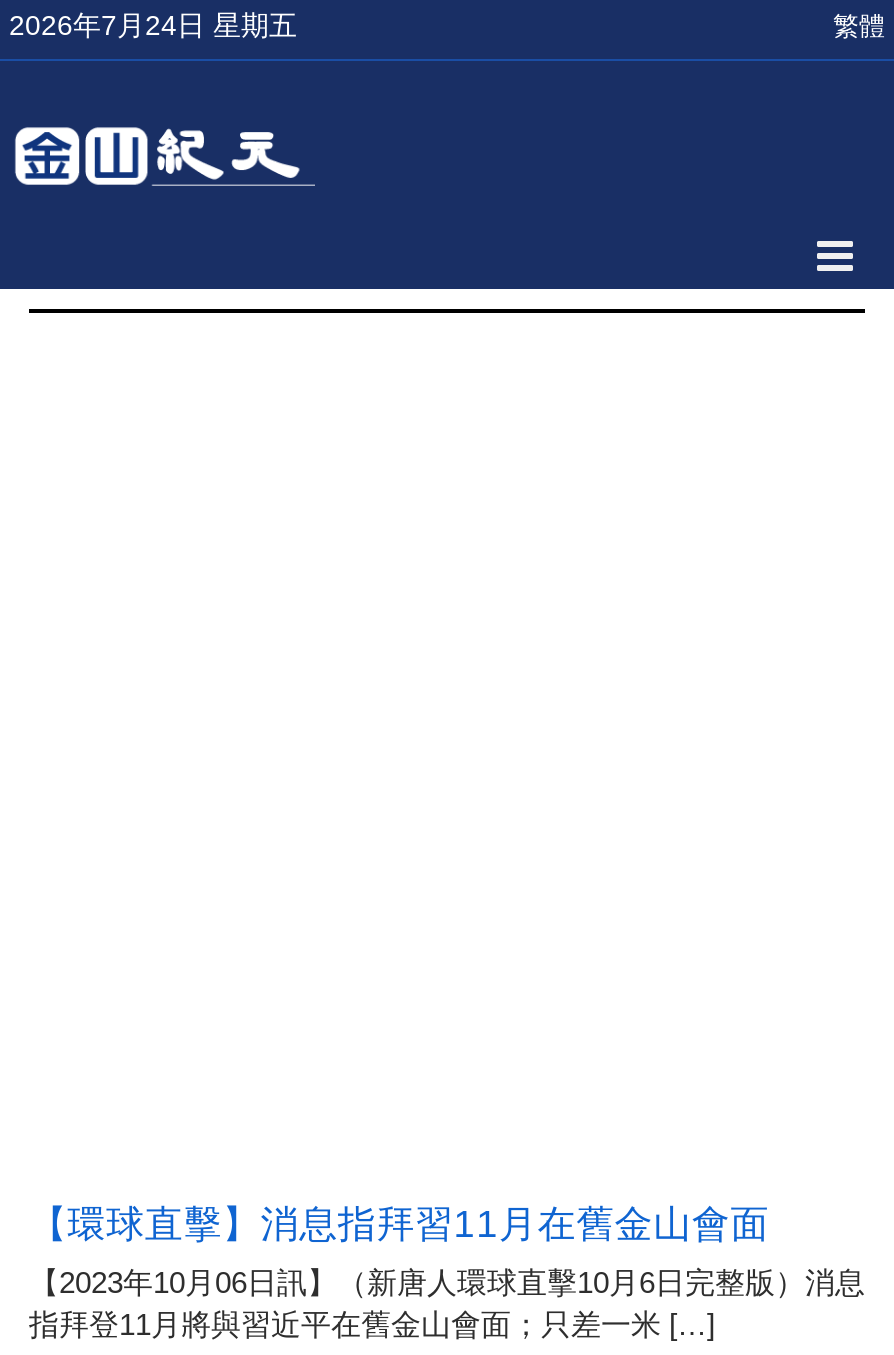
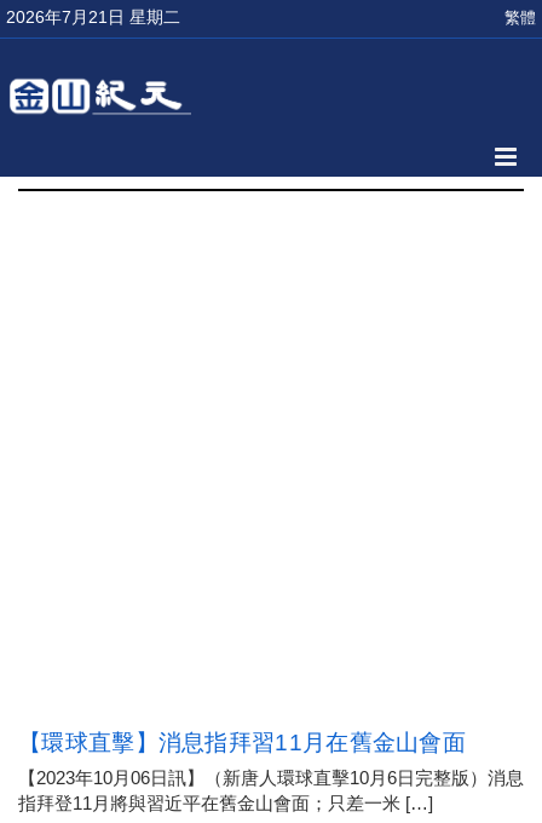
- 2026年7月24日 星期五
+ 2026年7月21日 星期二
